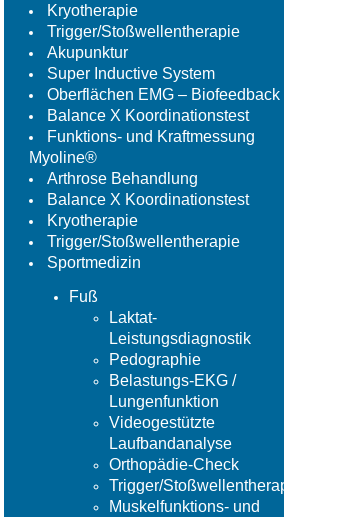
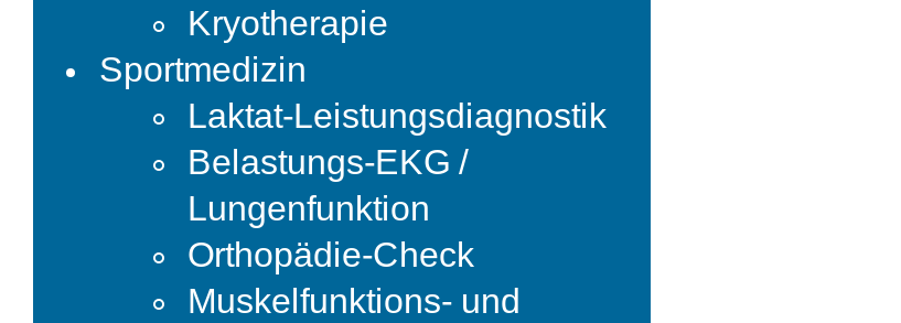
- Trigger/Stoßwellentherapie
- Akupunktur
- Super Inductive System
- Oberflächen EMG – Biofeedback
- Balance X Koordinationstest
- Funktions- und Kraftmessung
- Myoline®
- Arthrose Behandlung
- Balance X Koordinationstest
- Kryotherapie
- Trigger/Stoßwellentherapie

- Fuß
- Laktat-
- Leistungsdiagnostik
- Pedographie
+ Laktat-Leistungsdiagnostik

- Videogestützte
- Laufbandanalyse

- Trigger/Stoßwellentherapie
